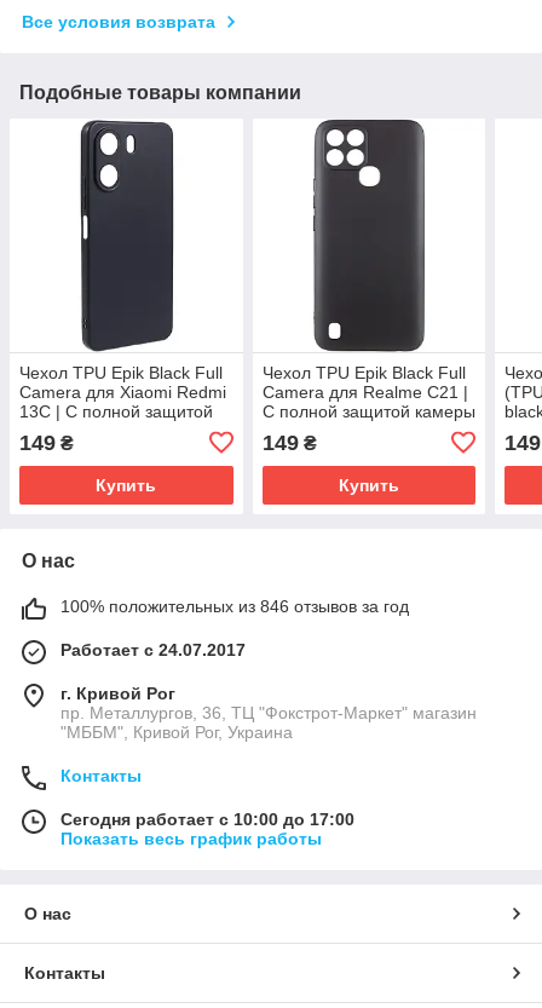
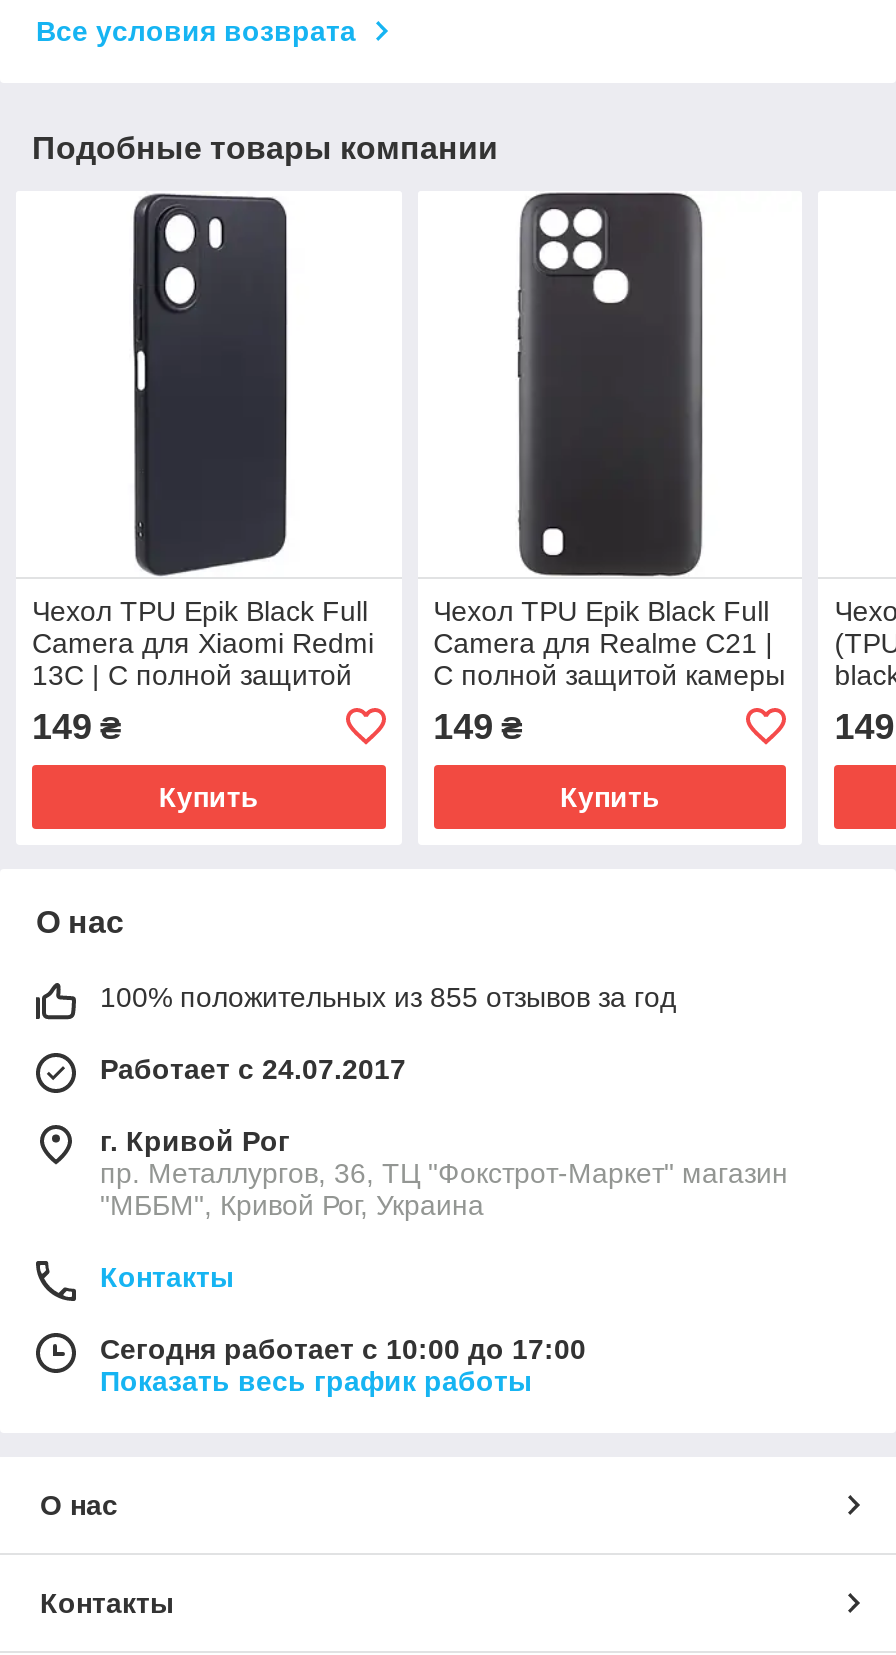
- 100% положительных из 846 отзывов за год
+ 100% положительных из 855 отзывов за год
